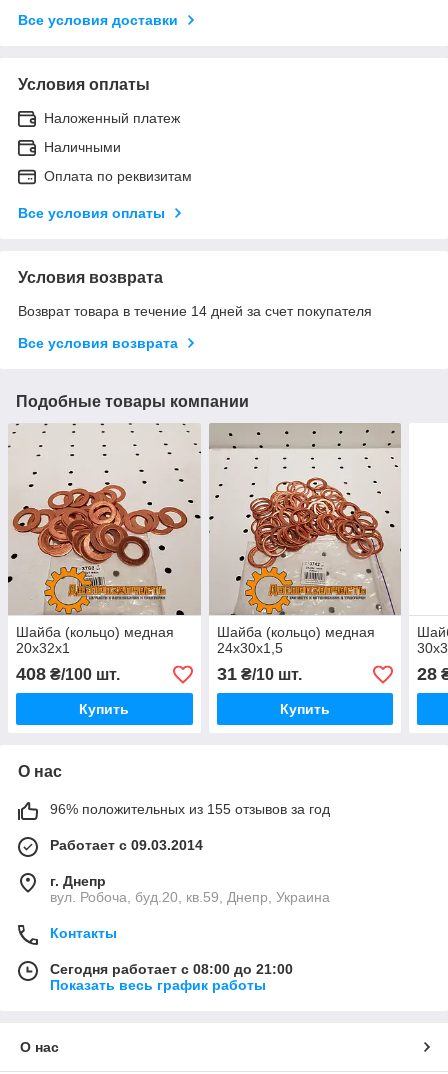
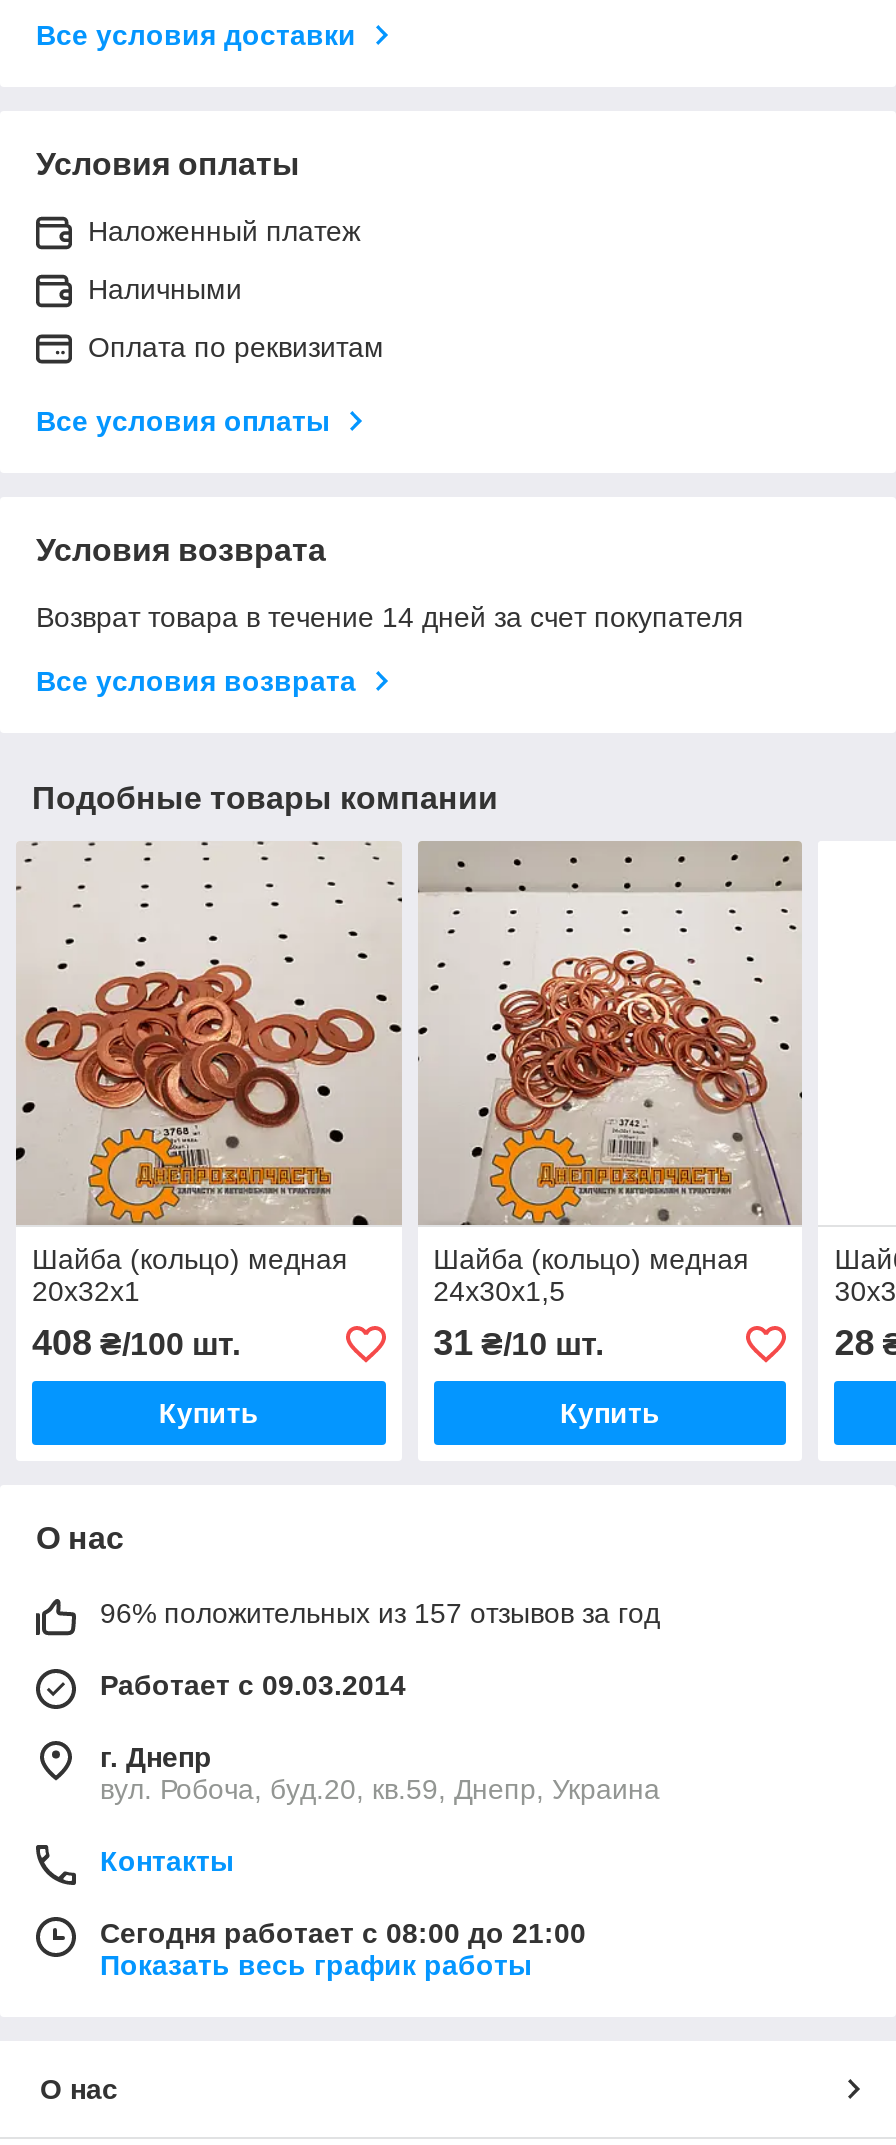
- 96% положительных из 155 отзывов за год
+ 96% положительных из 157 отзывов за год
